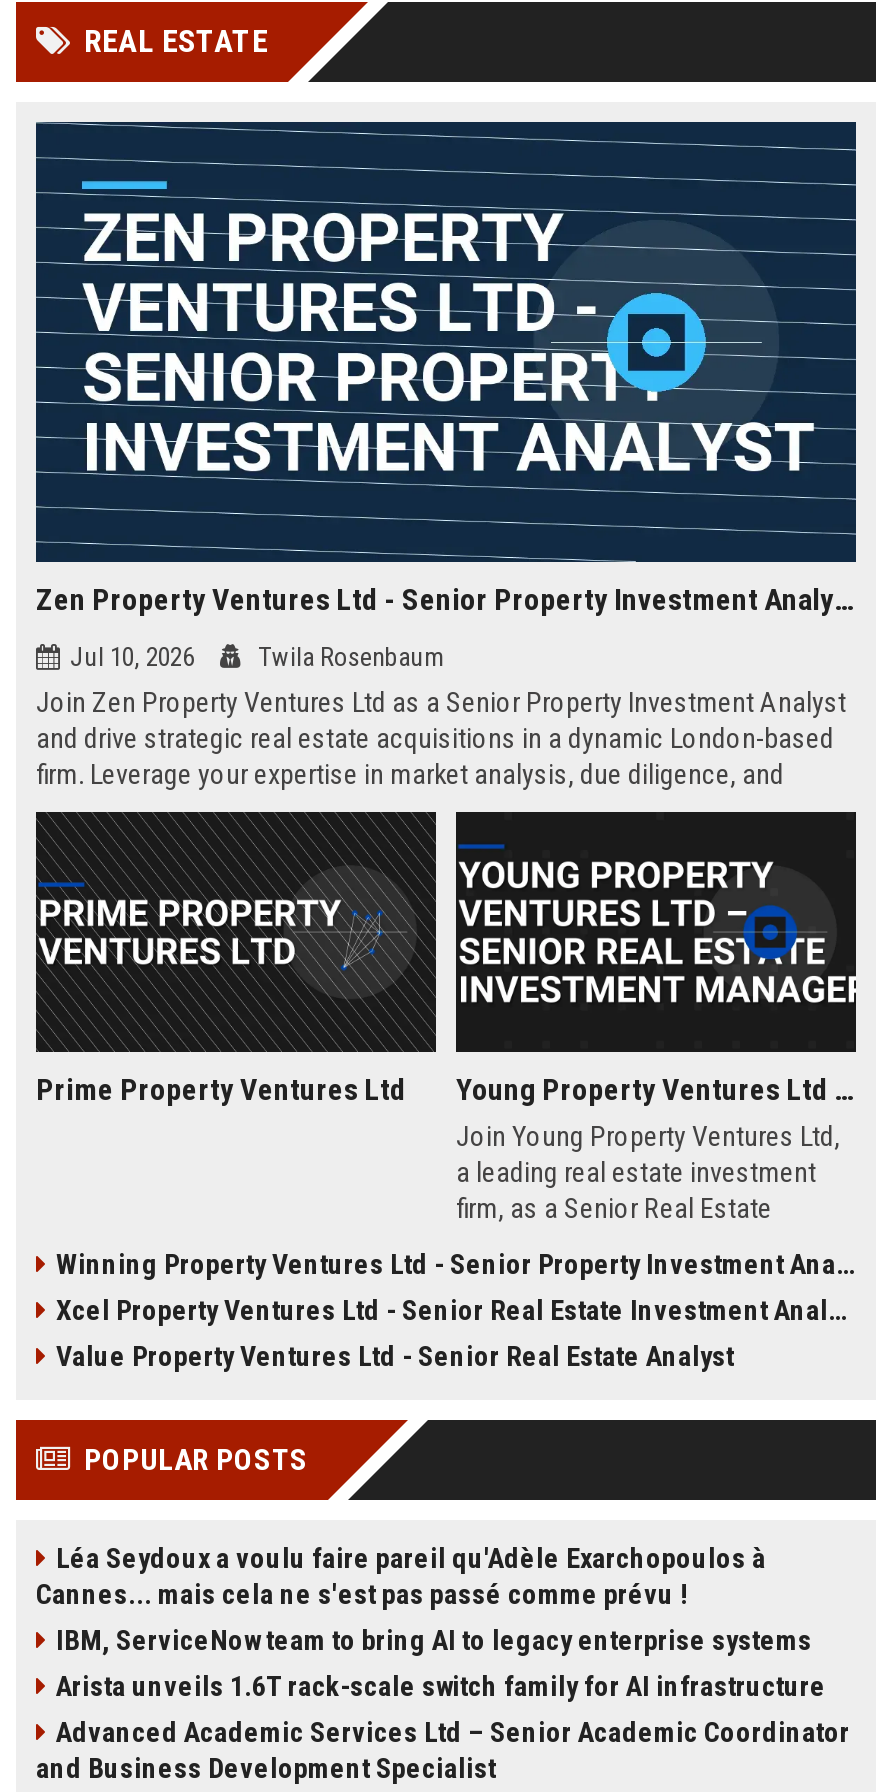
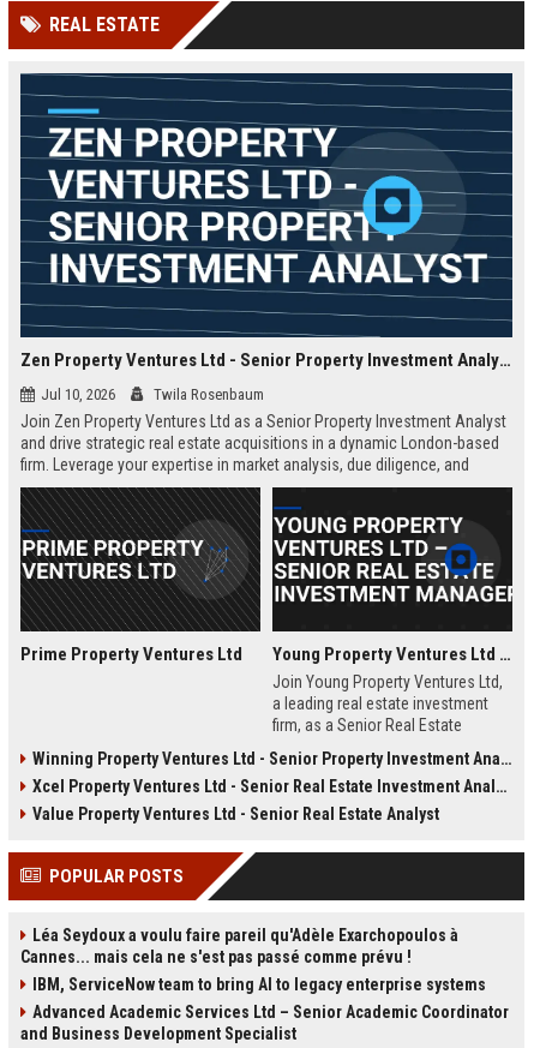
- Arista unveils 1.6T rack-scale switch family for AI infrastructure
